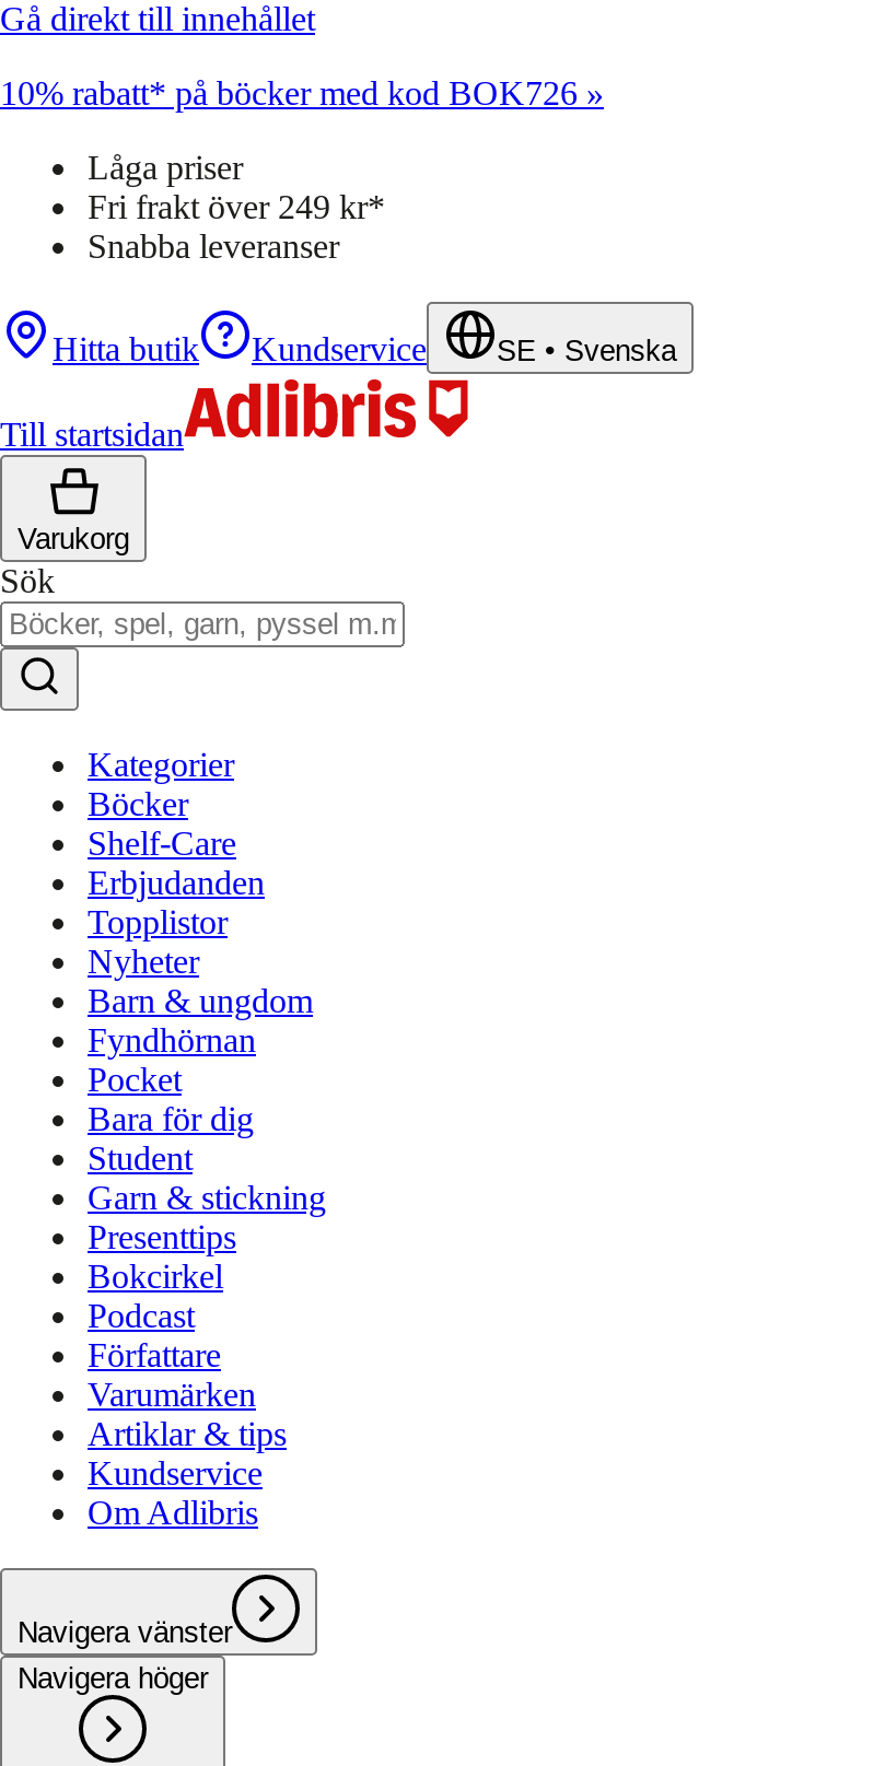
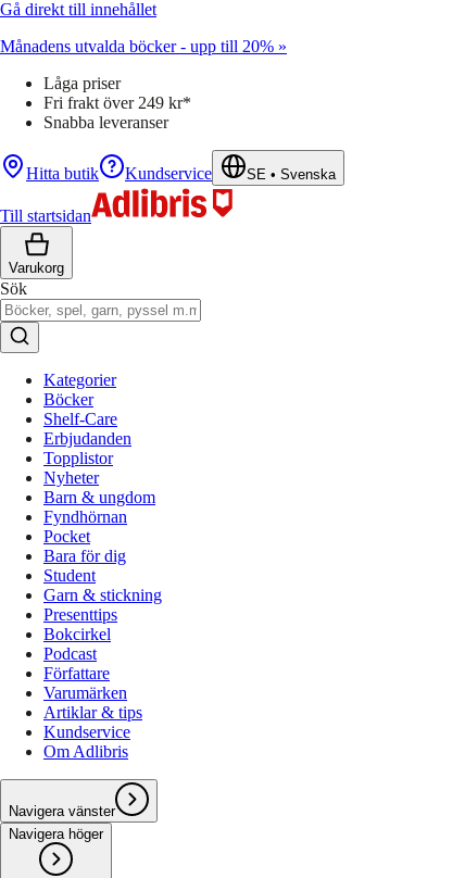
- 10% rabatt* på böcker med kod BOK726 »
+ Månadens utvalda böcker - upp till 20% »
